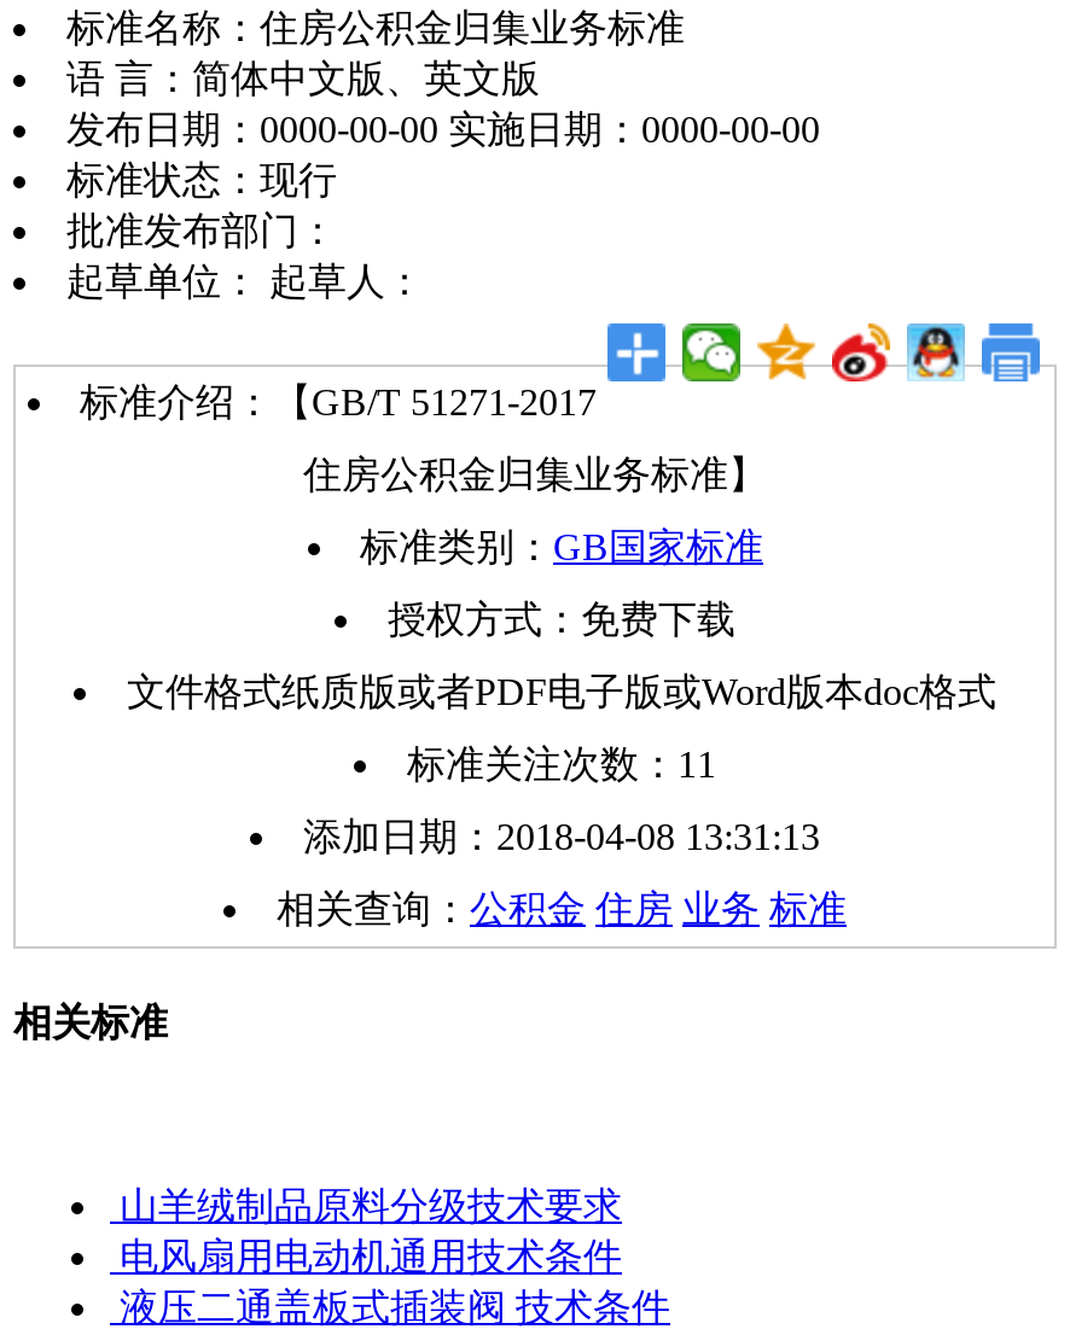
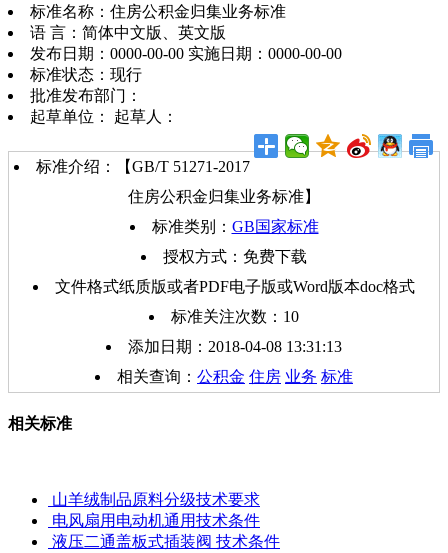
- 标准关注次数：11
+ 标准关注次数：10
